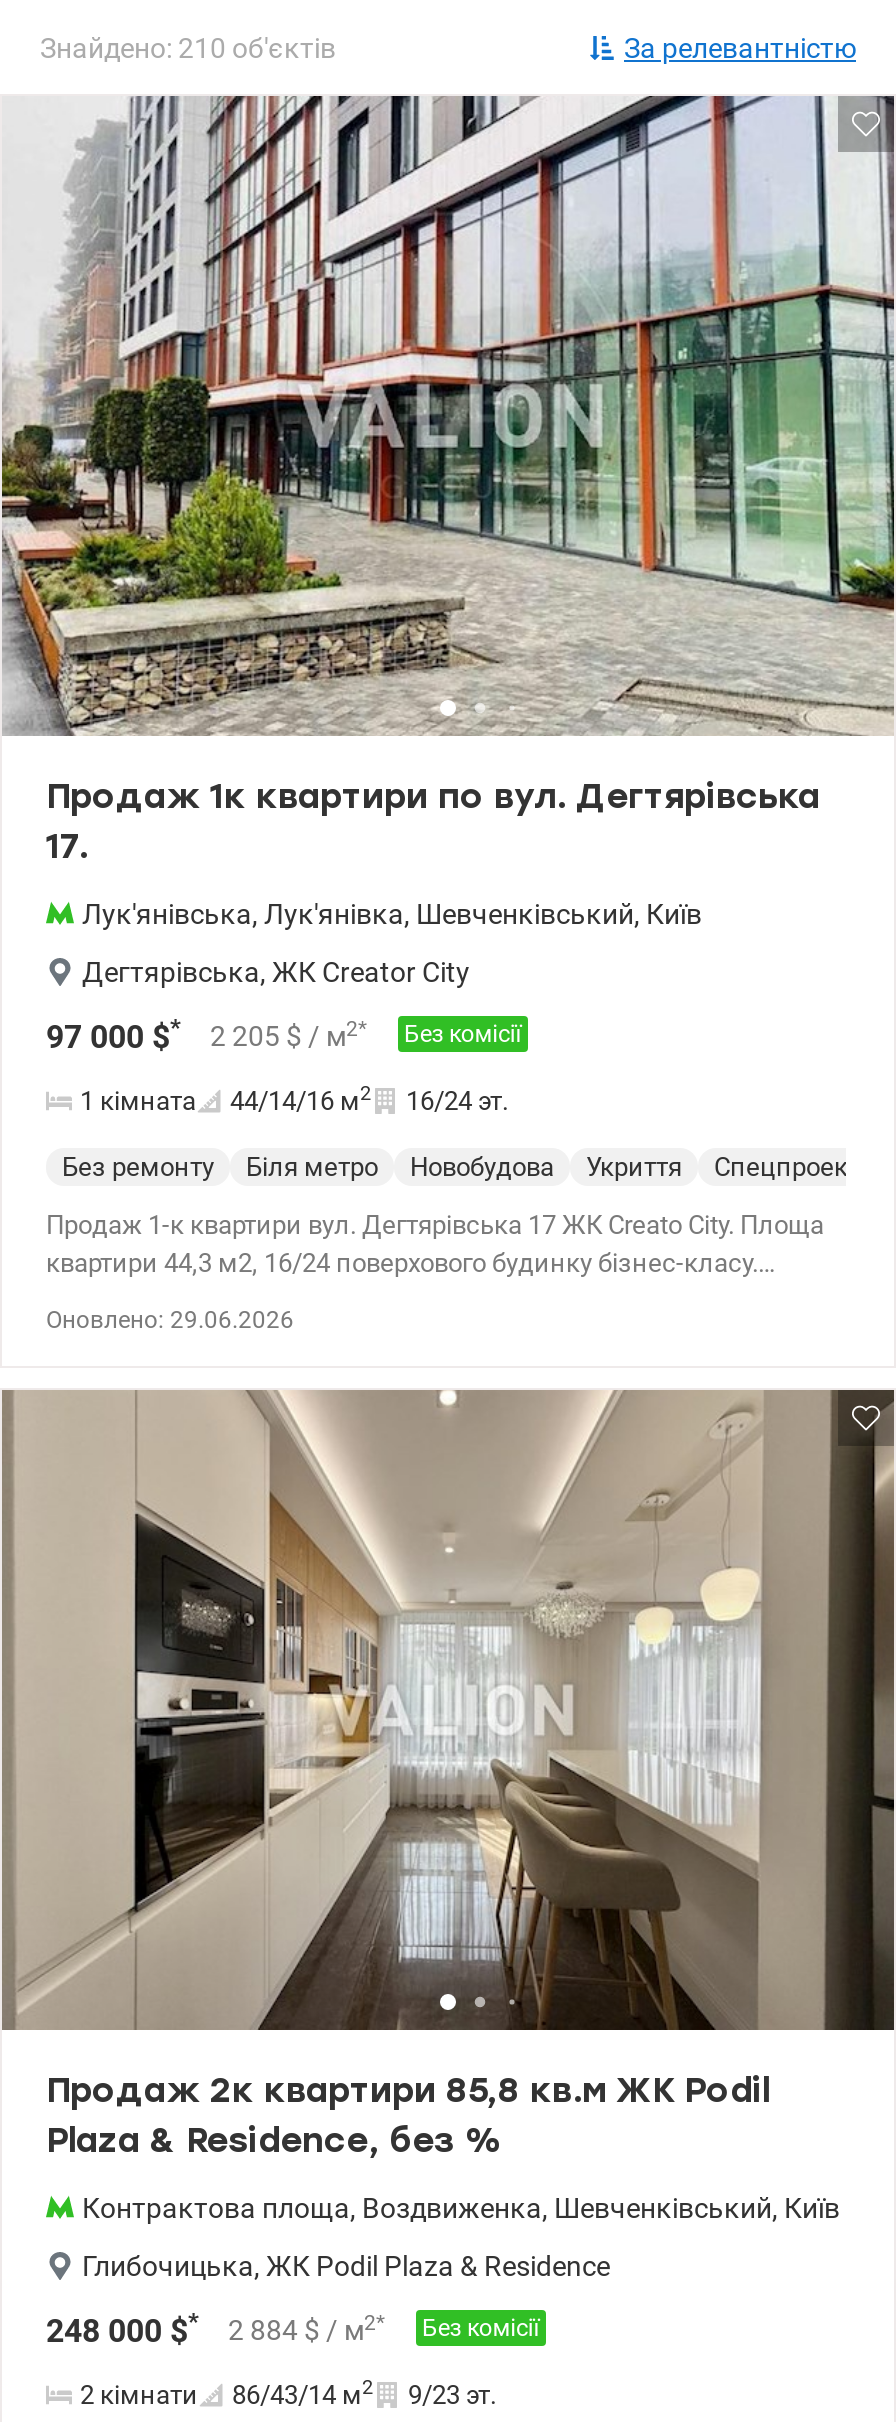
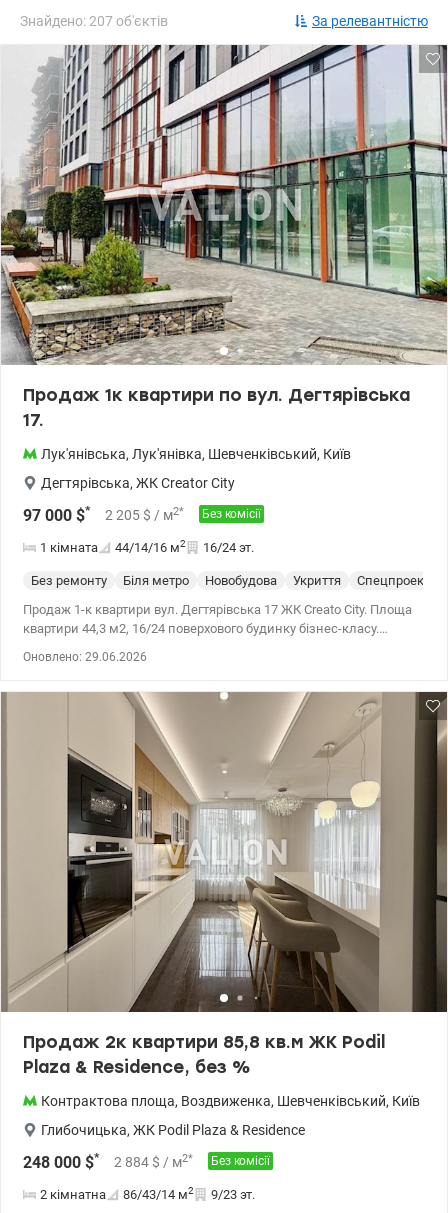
- Знайдено: 210 об'єктів
+ Знайдено: 207 об'єктів

- 2 кімнати 86/43/14 м2 9/23 эт.
+ 2 кімнатна 86/43/14 м2 9/23 эт.
